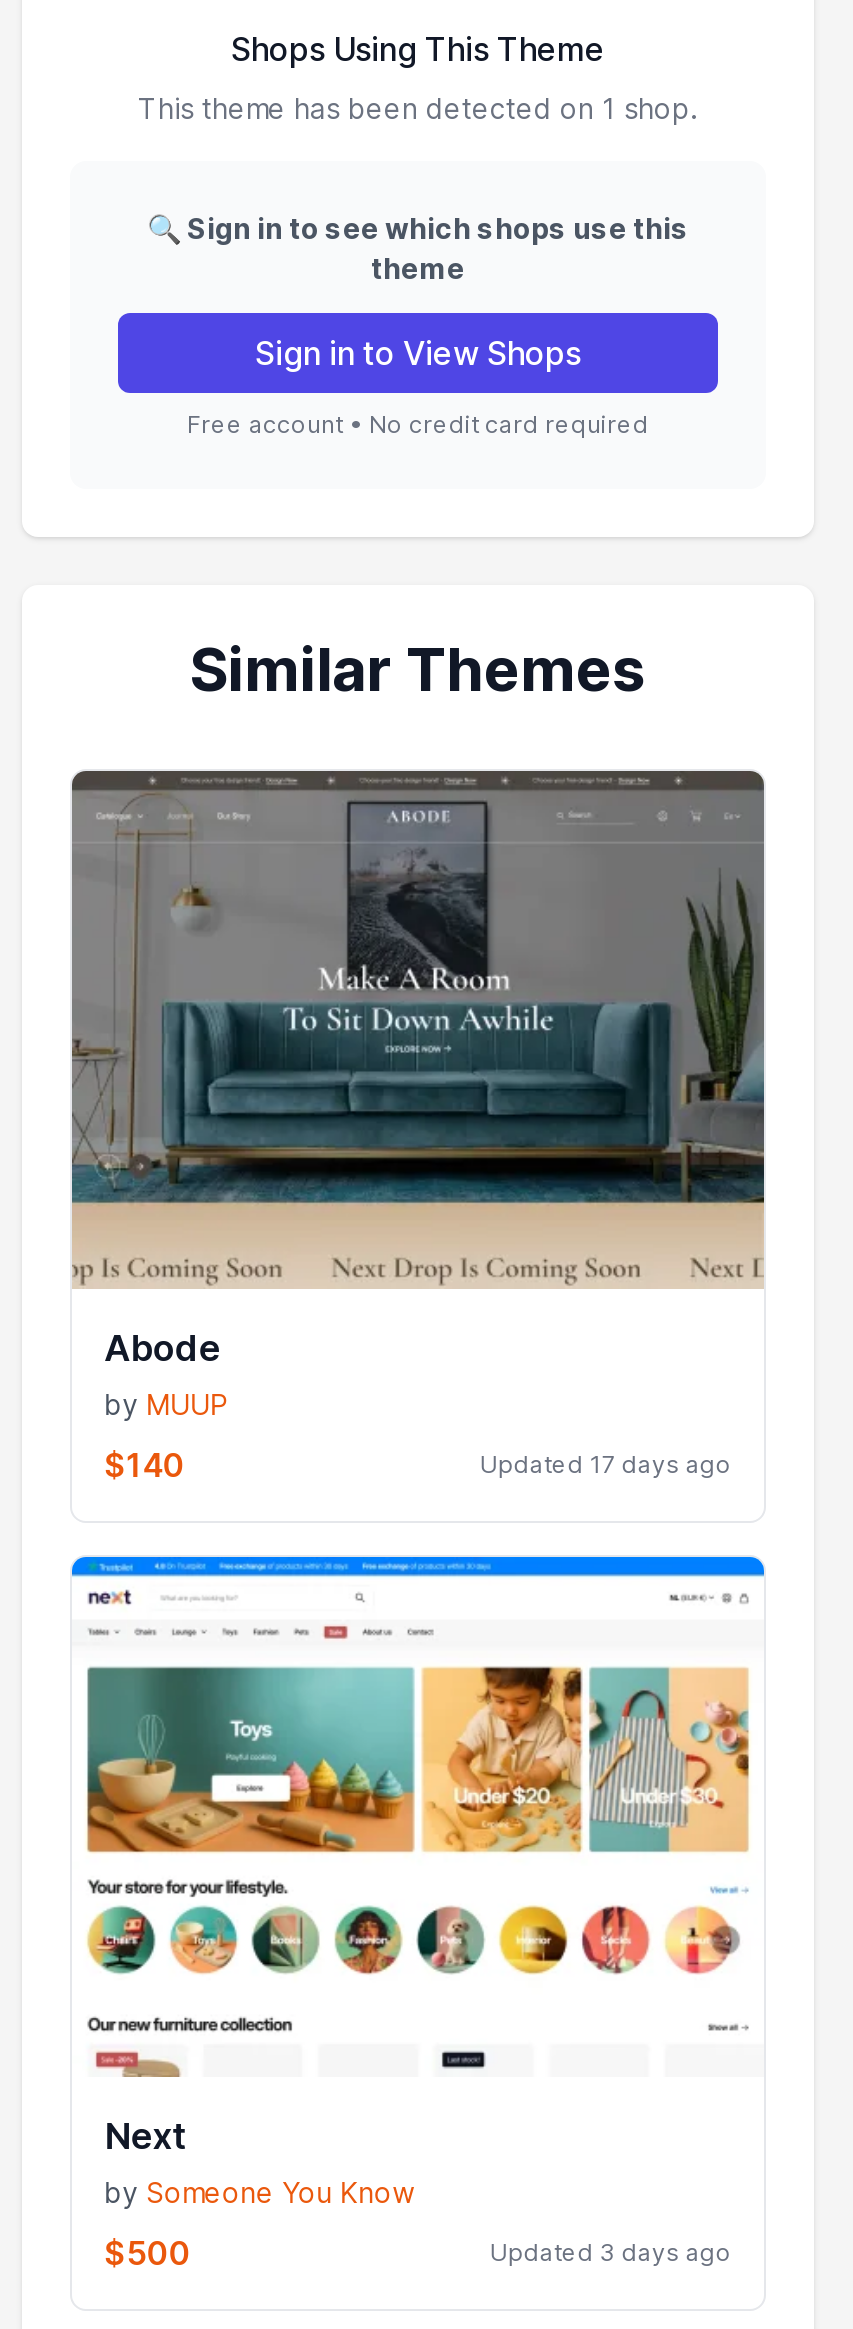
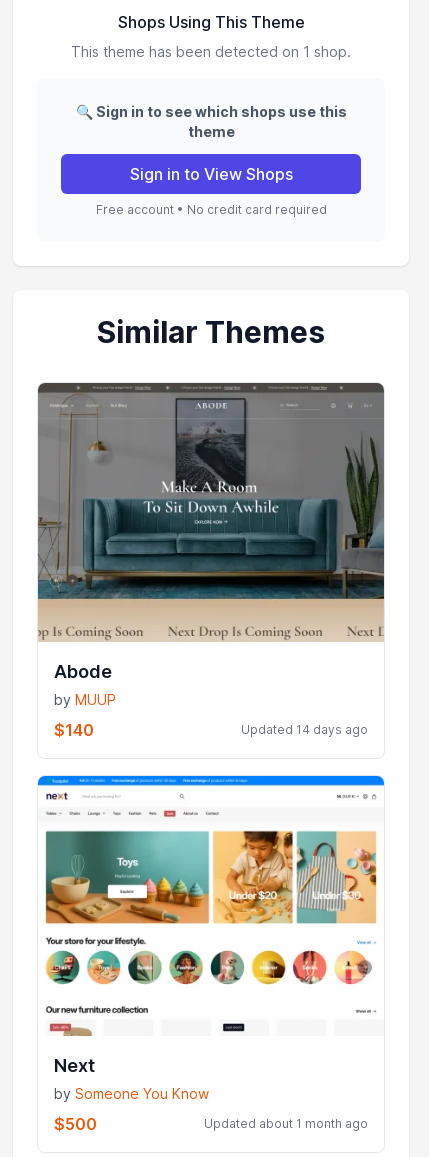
- Updated 17 days ago
+ Updated 14 days ago

- Updated 3 days ago
+ Updated about 1 month ago
